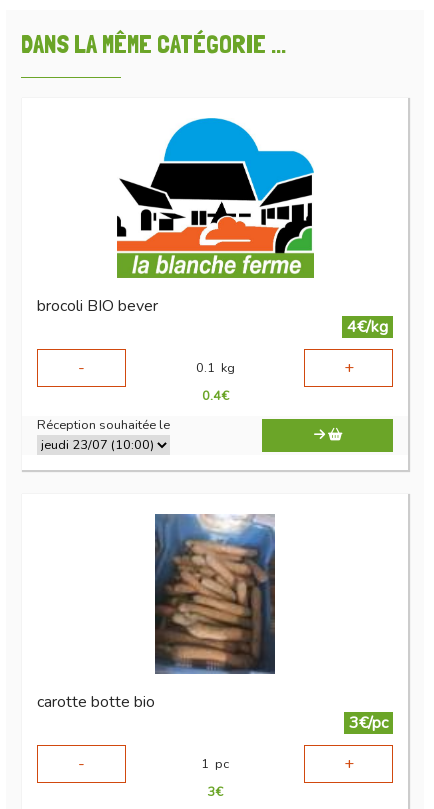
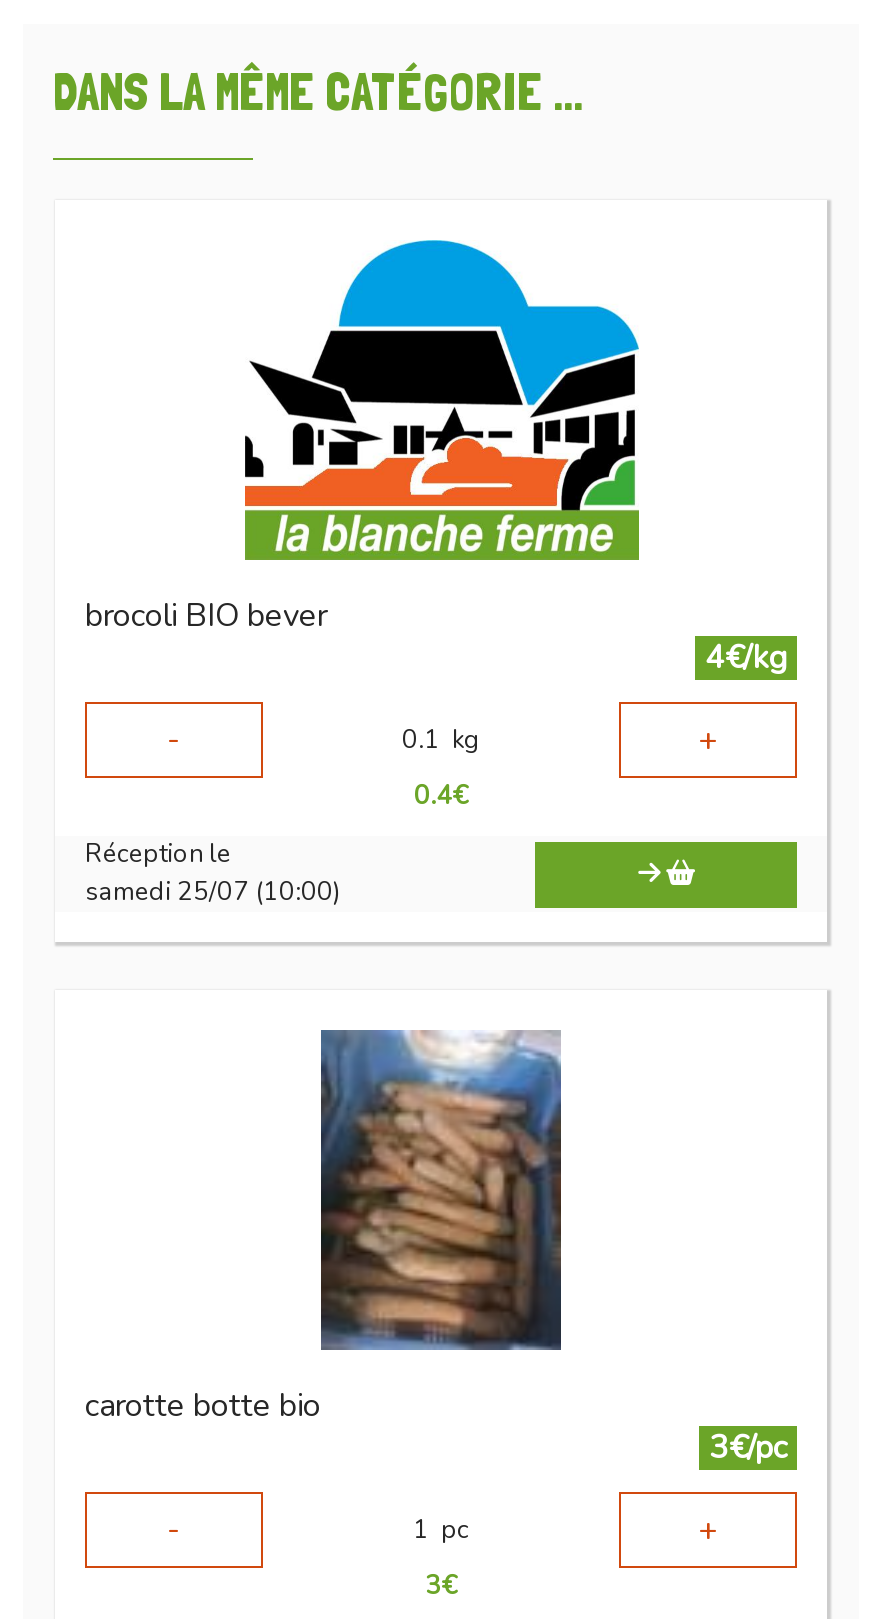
- Réception souhaitée le
+ Réception le
+ samedi 25/07 (10:00)
